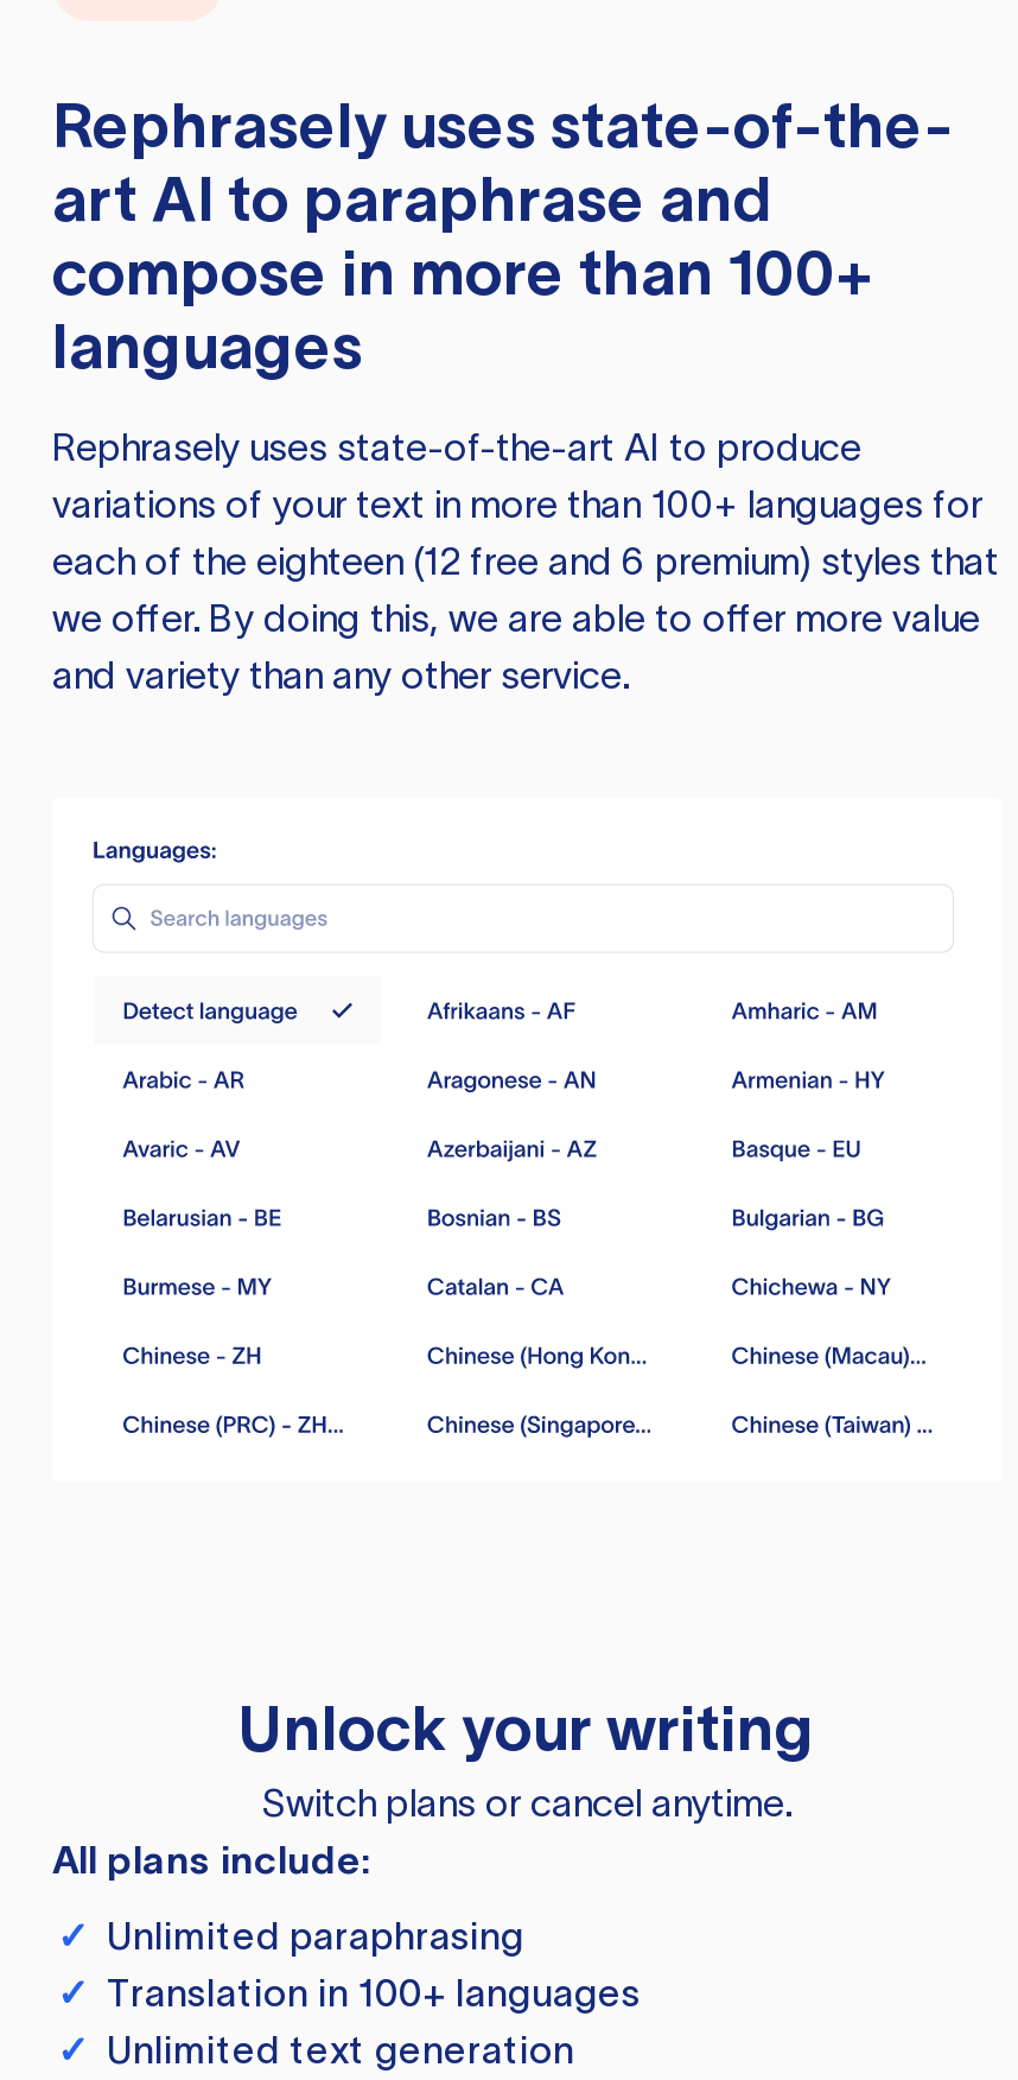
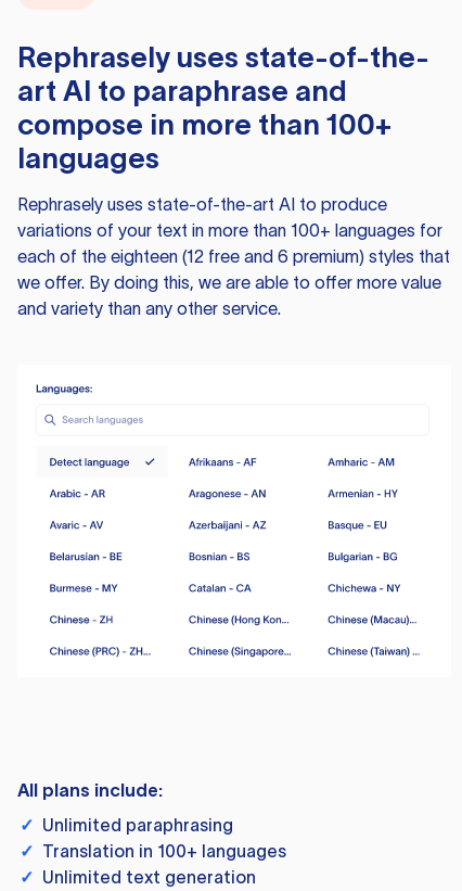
- Unlock your writing
- Switch plans or cancel anytime.
